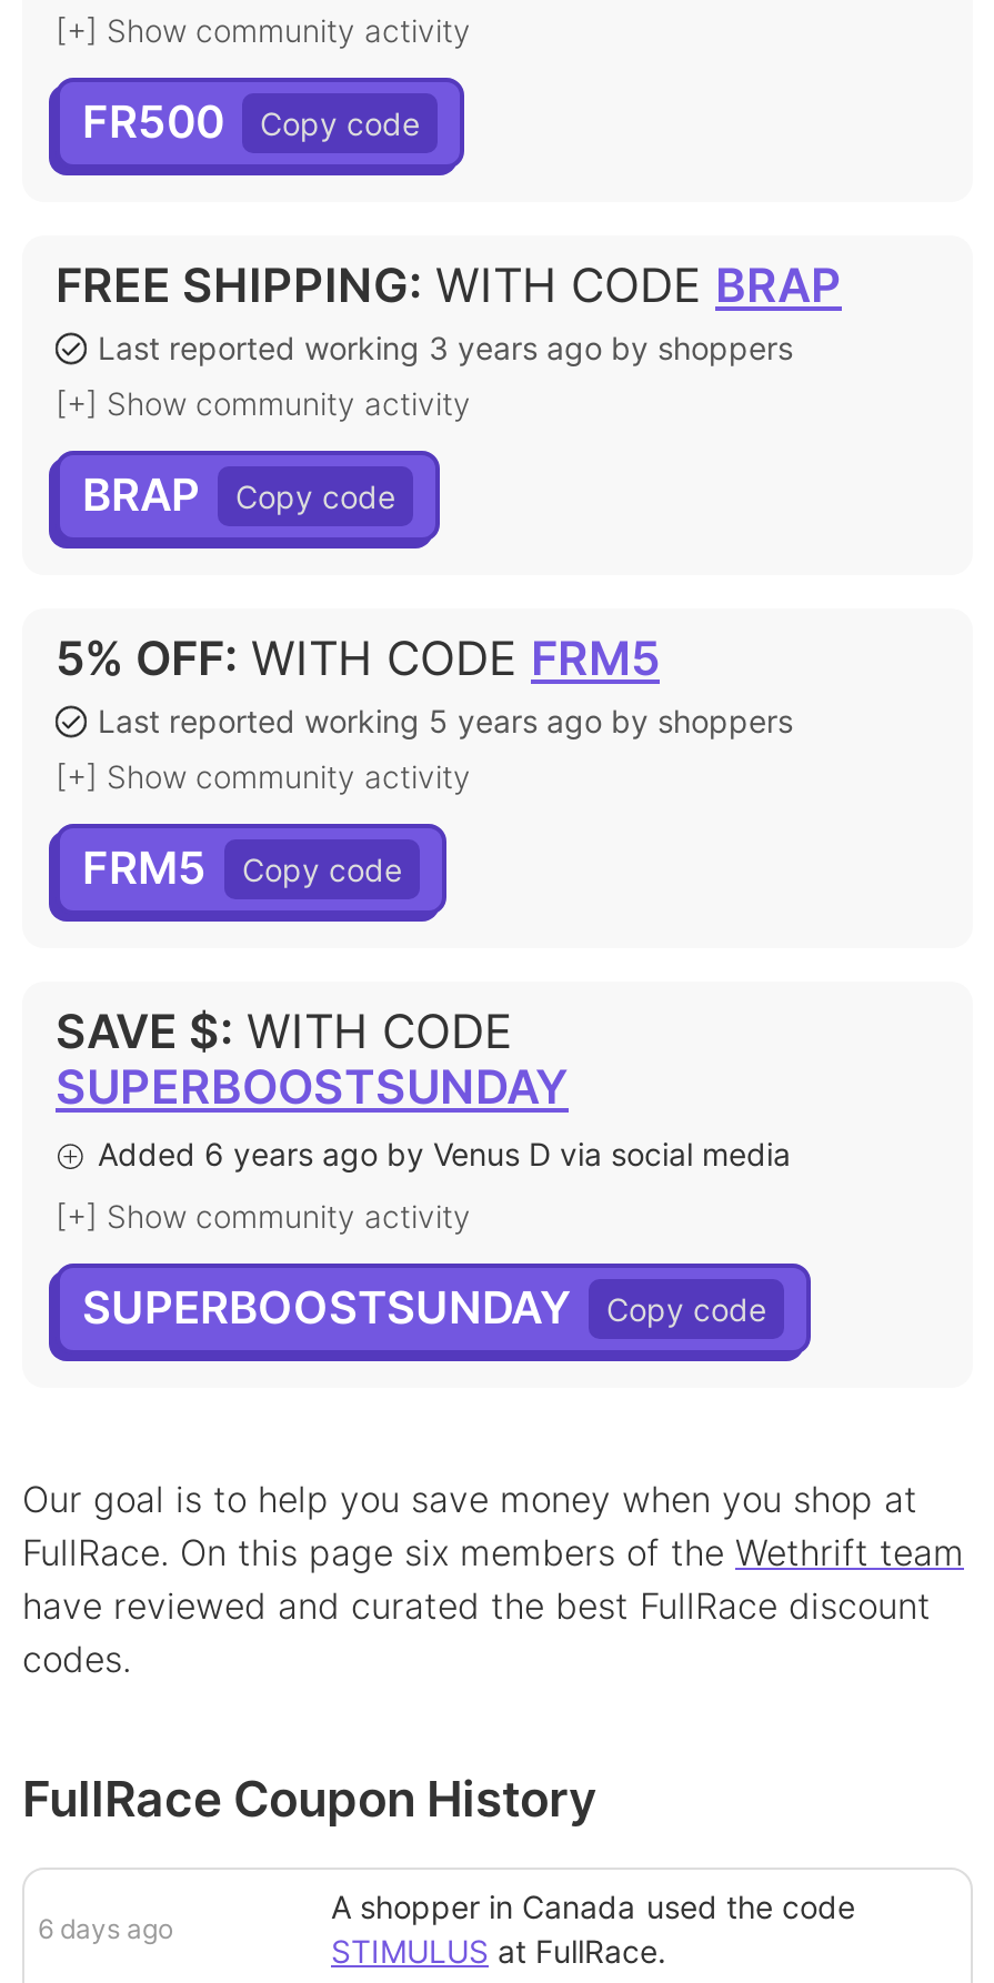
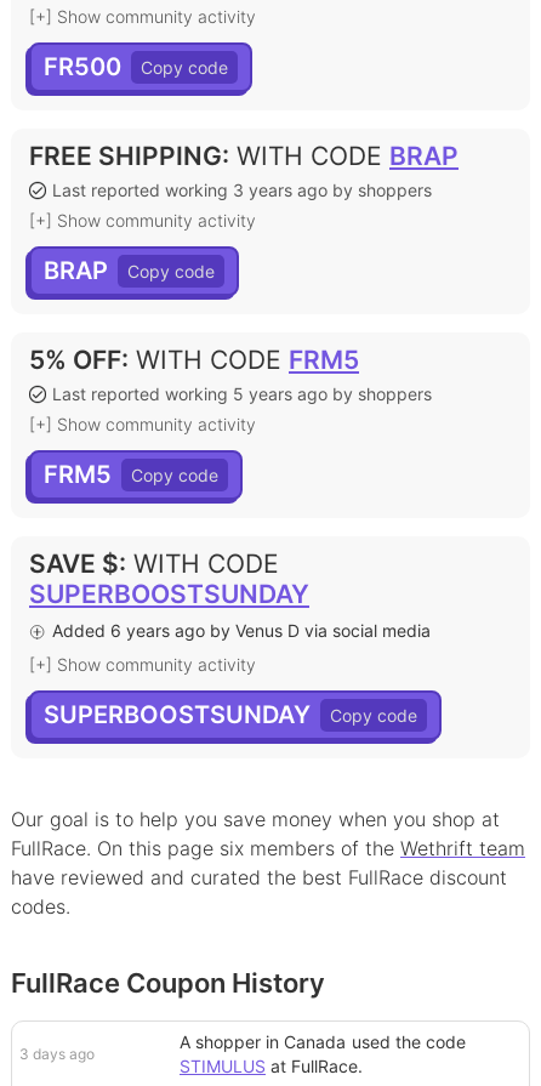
- 6 days ago
+ 3 days ago
